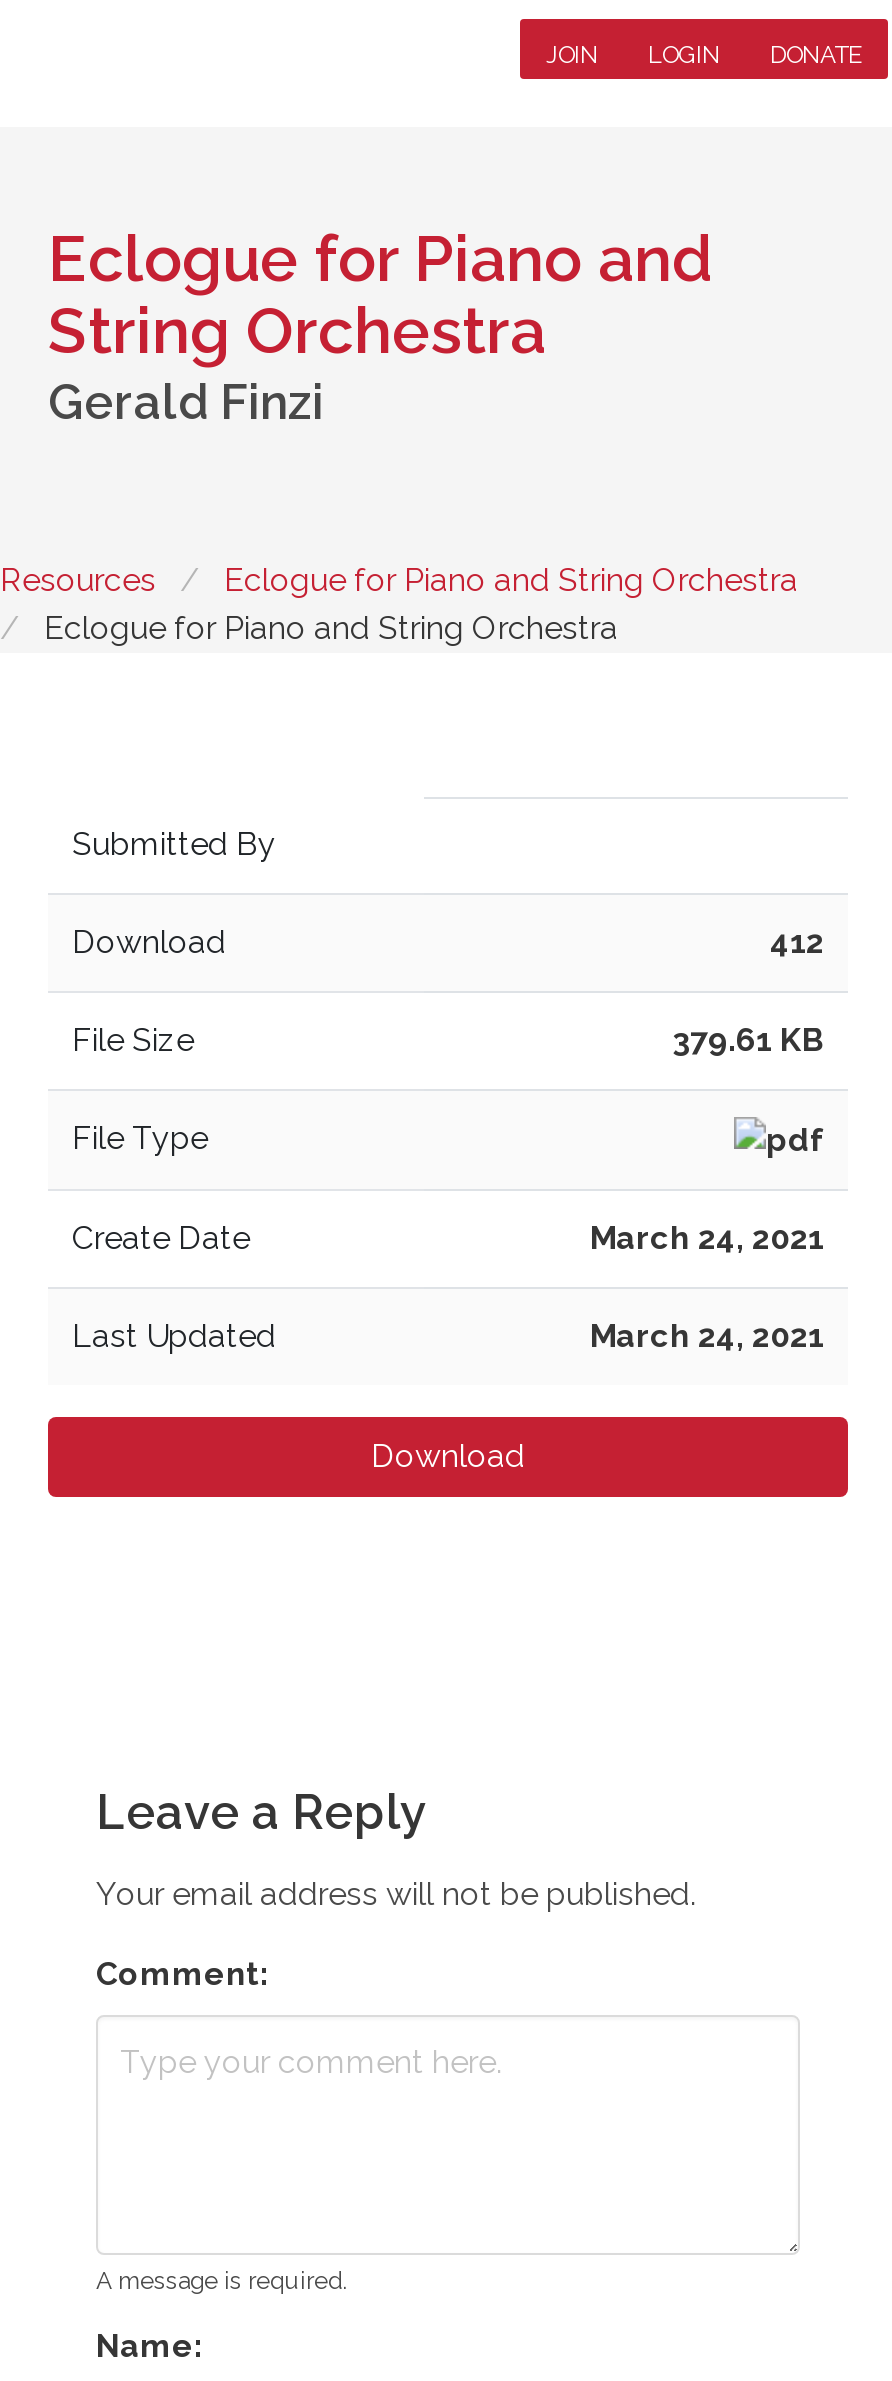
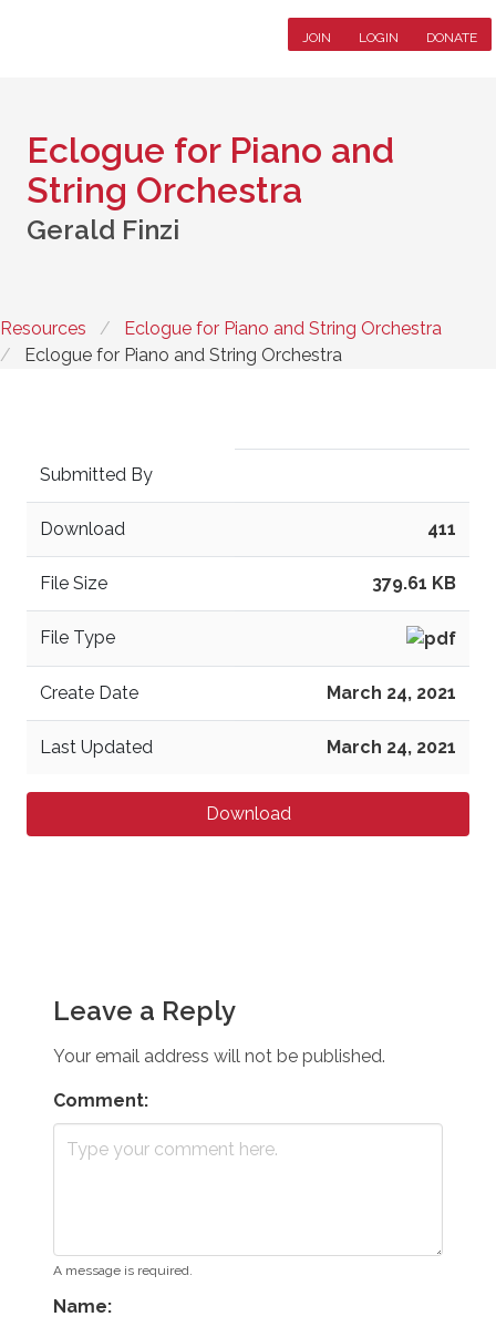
- 412
+ 411
